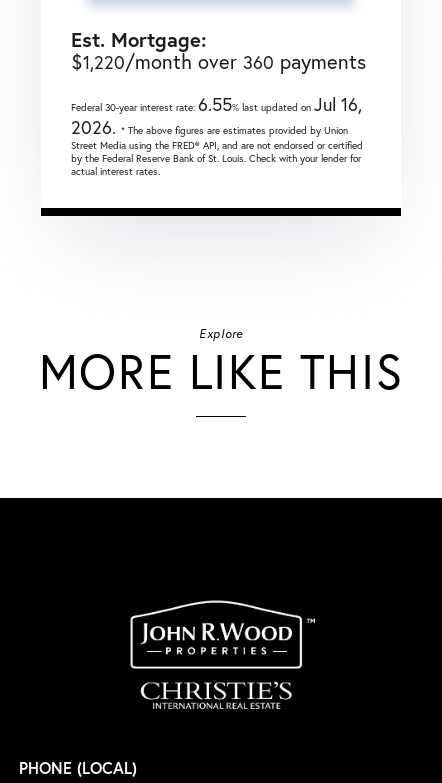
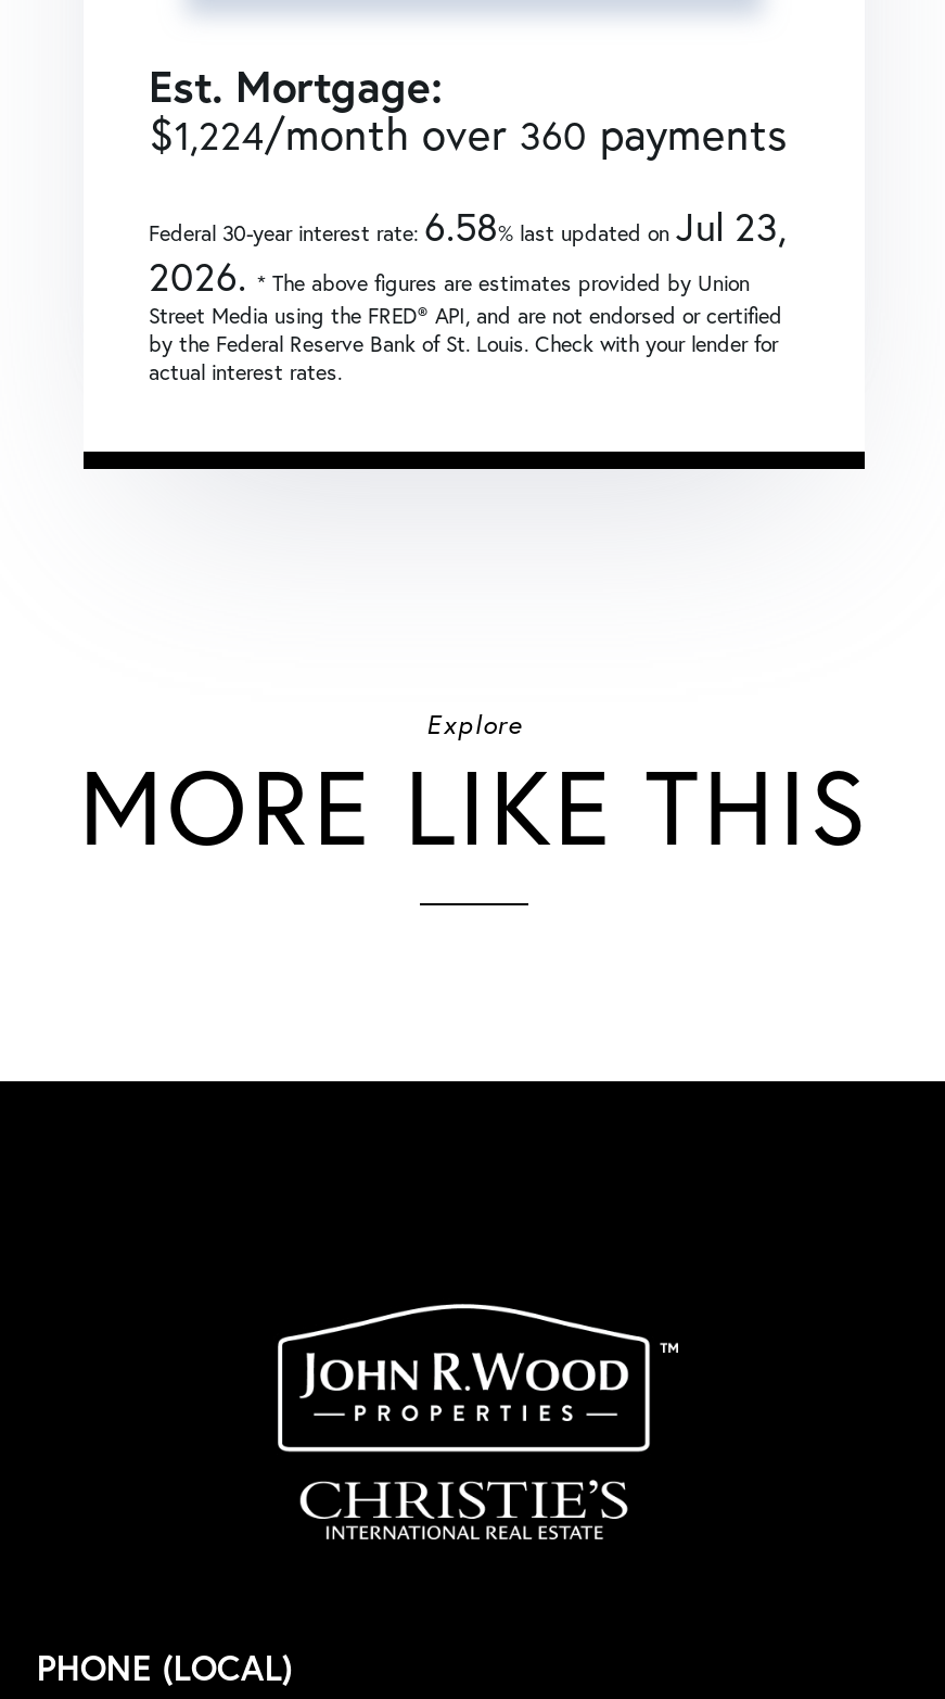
- $1,220/month over 360 payments
+ $1,224/month over 360 payments

- Federal 30-year interest rate: 6.55% last updated onJul 16,
+ Federal 30-year interest rate: 6.58% last updated onJul 23,
